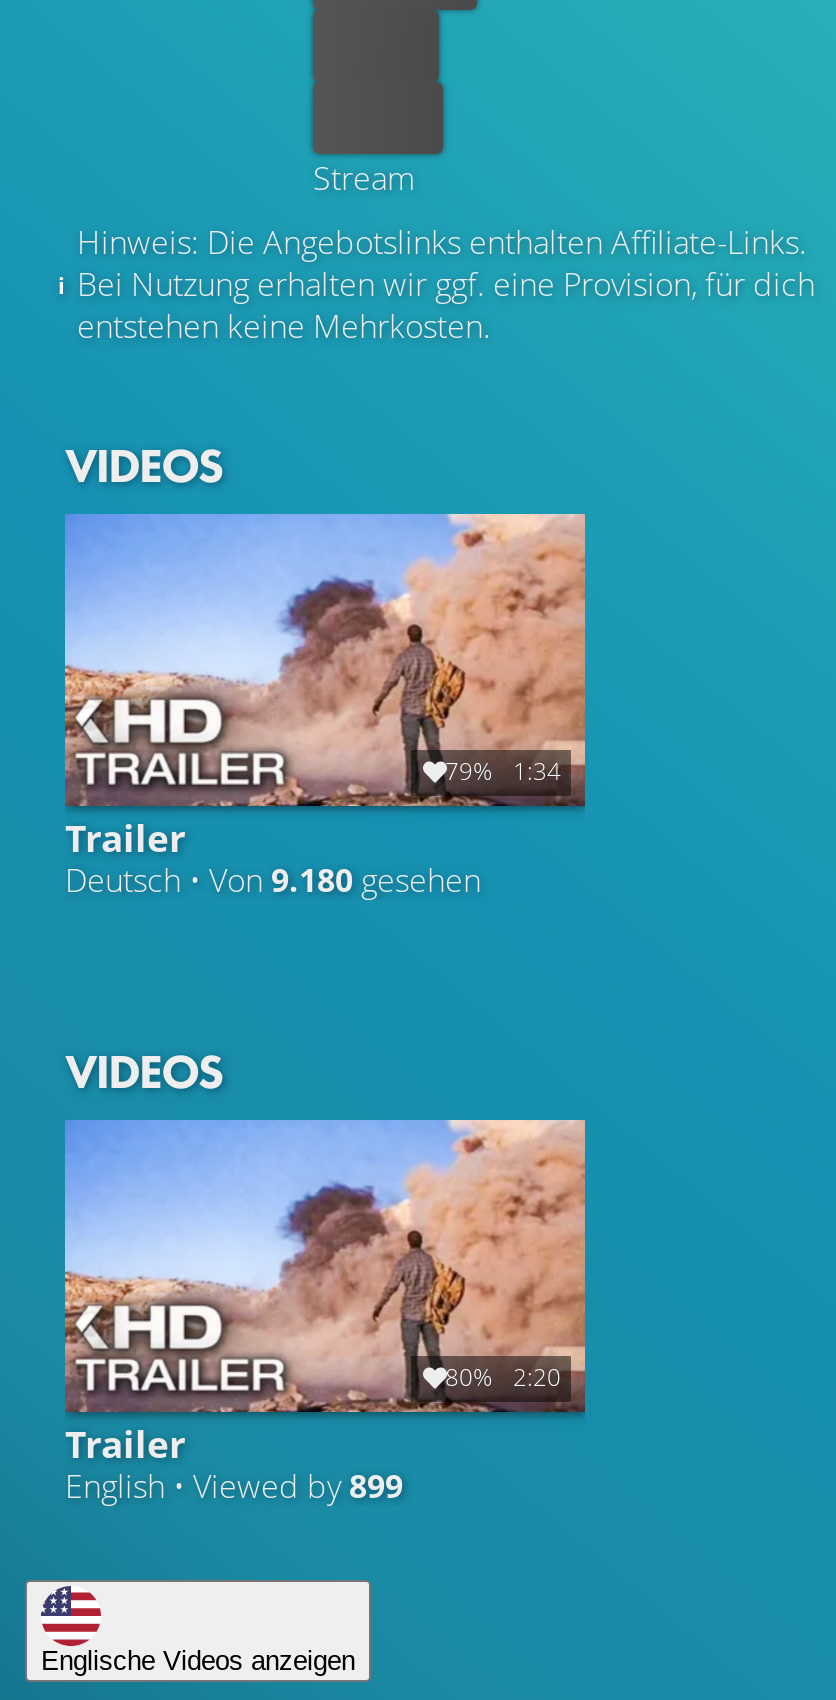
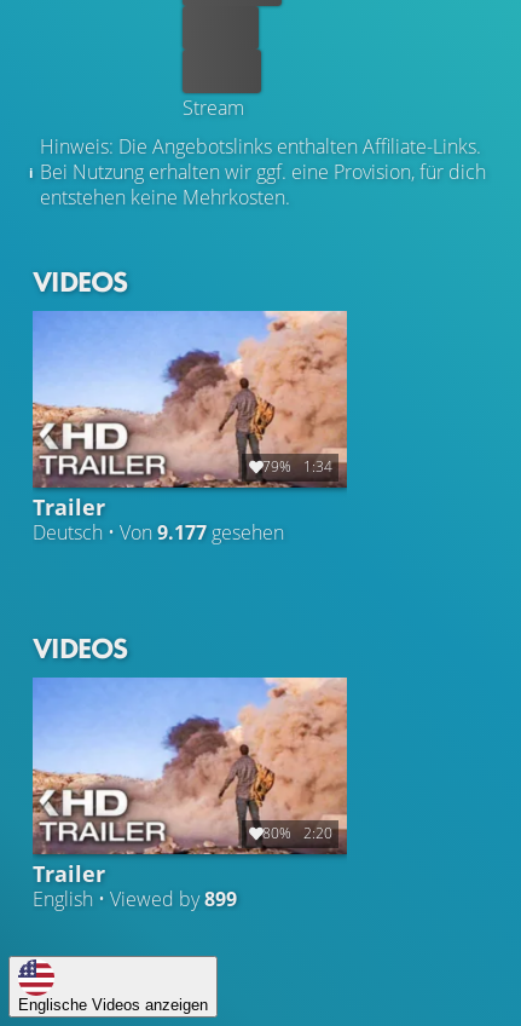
- Deutsch • Von 9.180 gesehen
+ Deutsch • Von 9.177 gesehen
